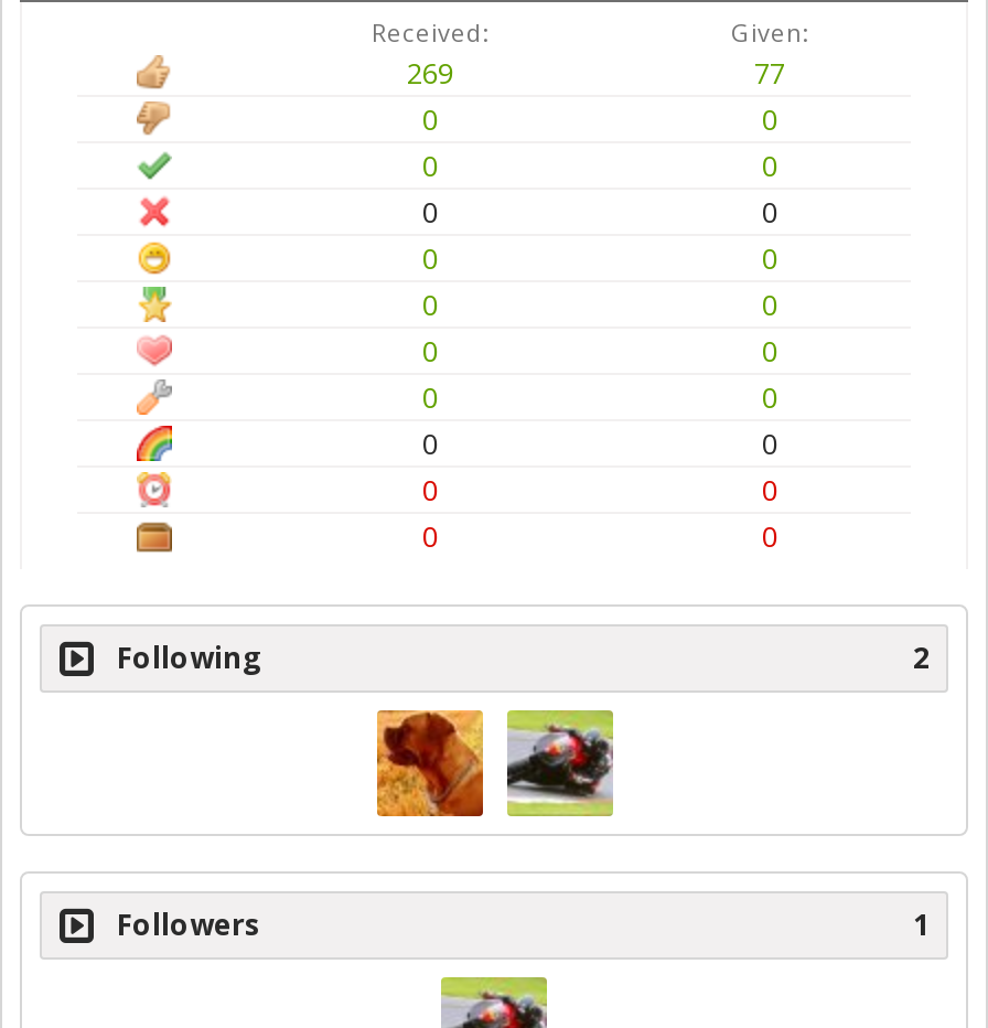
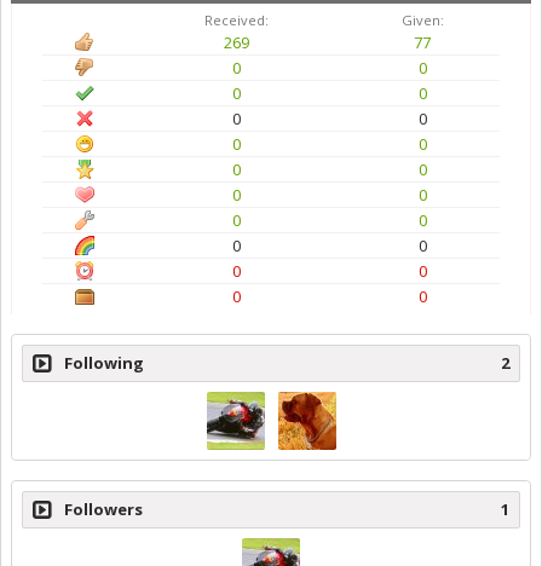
- [image]
+ [image]

- [image]
+ [image]
